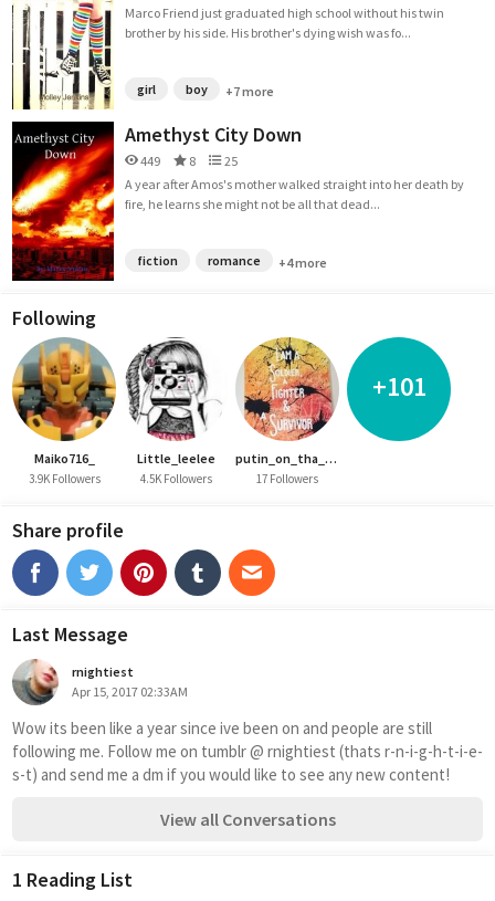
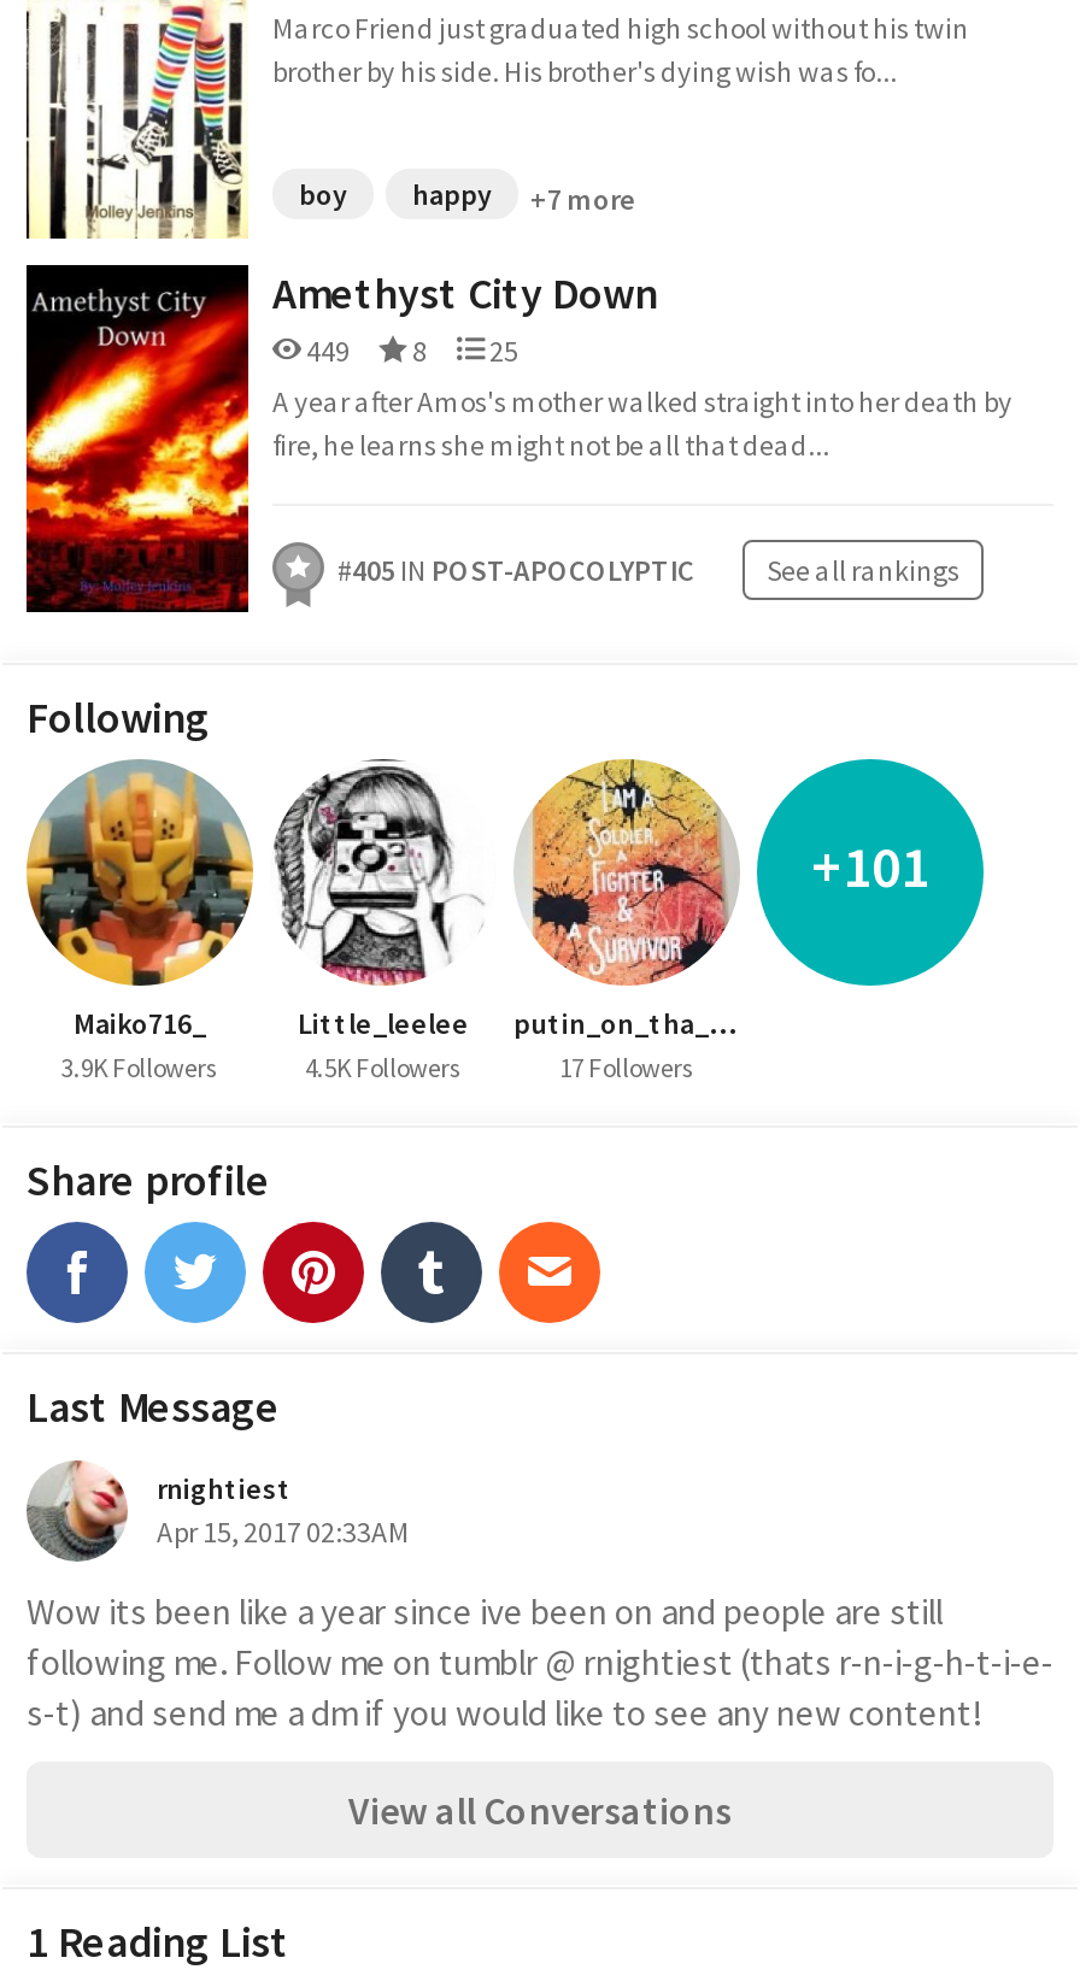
- girl

+ happy

- fiction
- romance
- +4 more
+ #405 IN POST-APOCOLYPTIC
+ See all rankings
